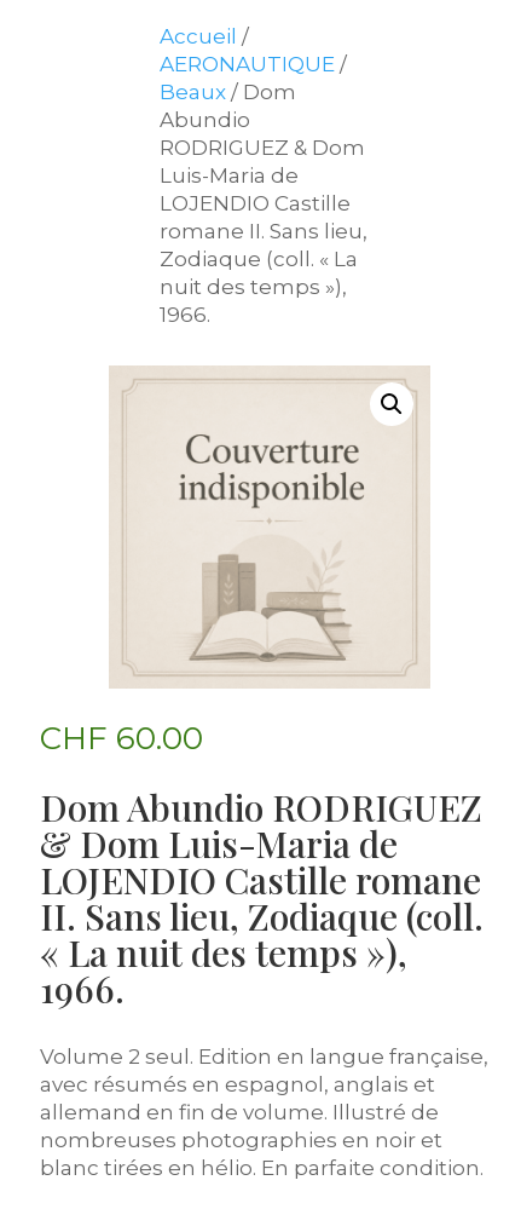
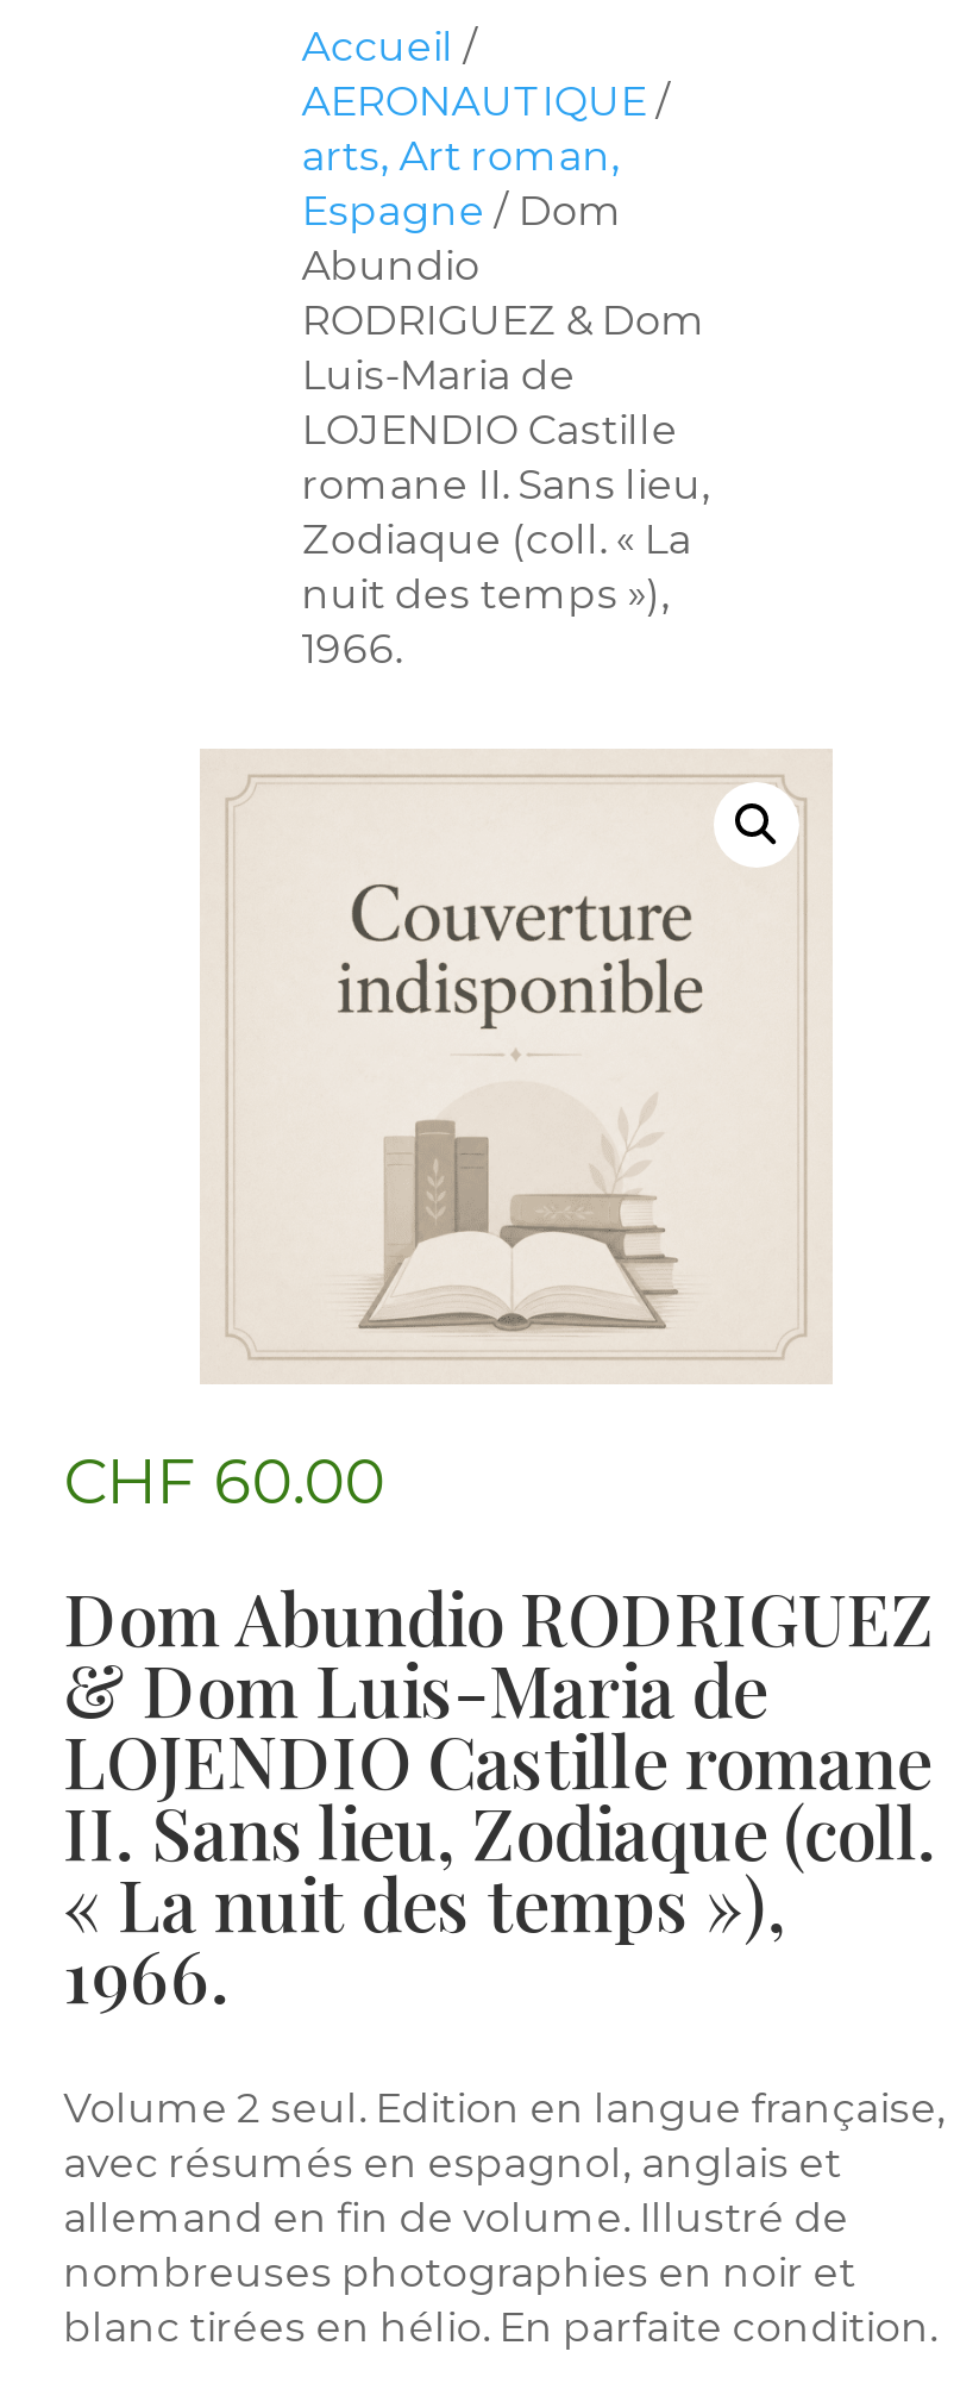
- Beaux / Dom
+ arts, Art roman,
+ Espagne / Dom
